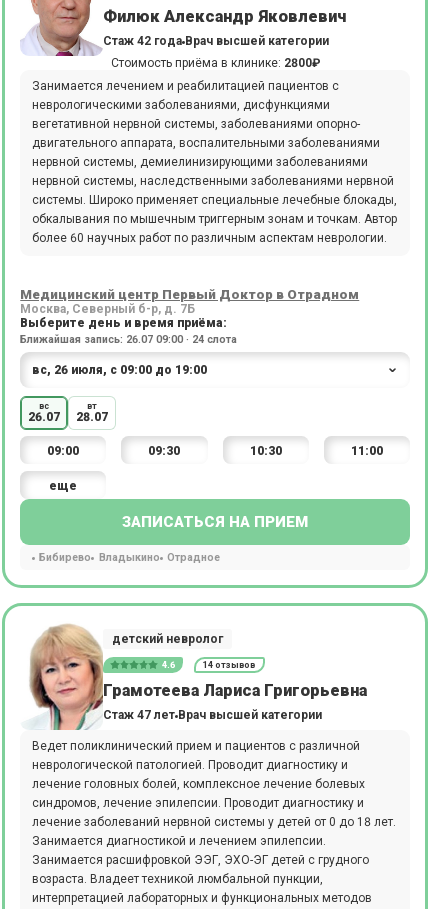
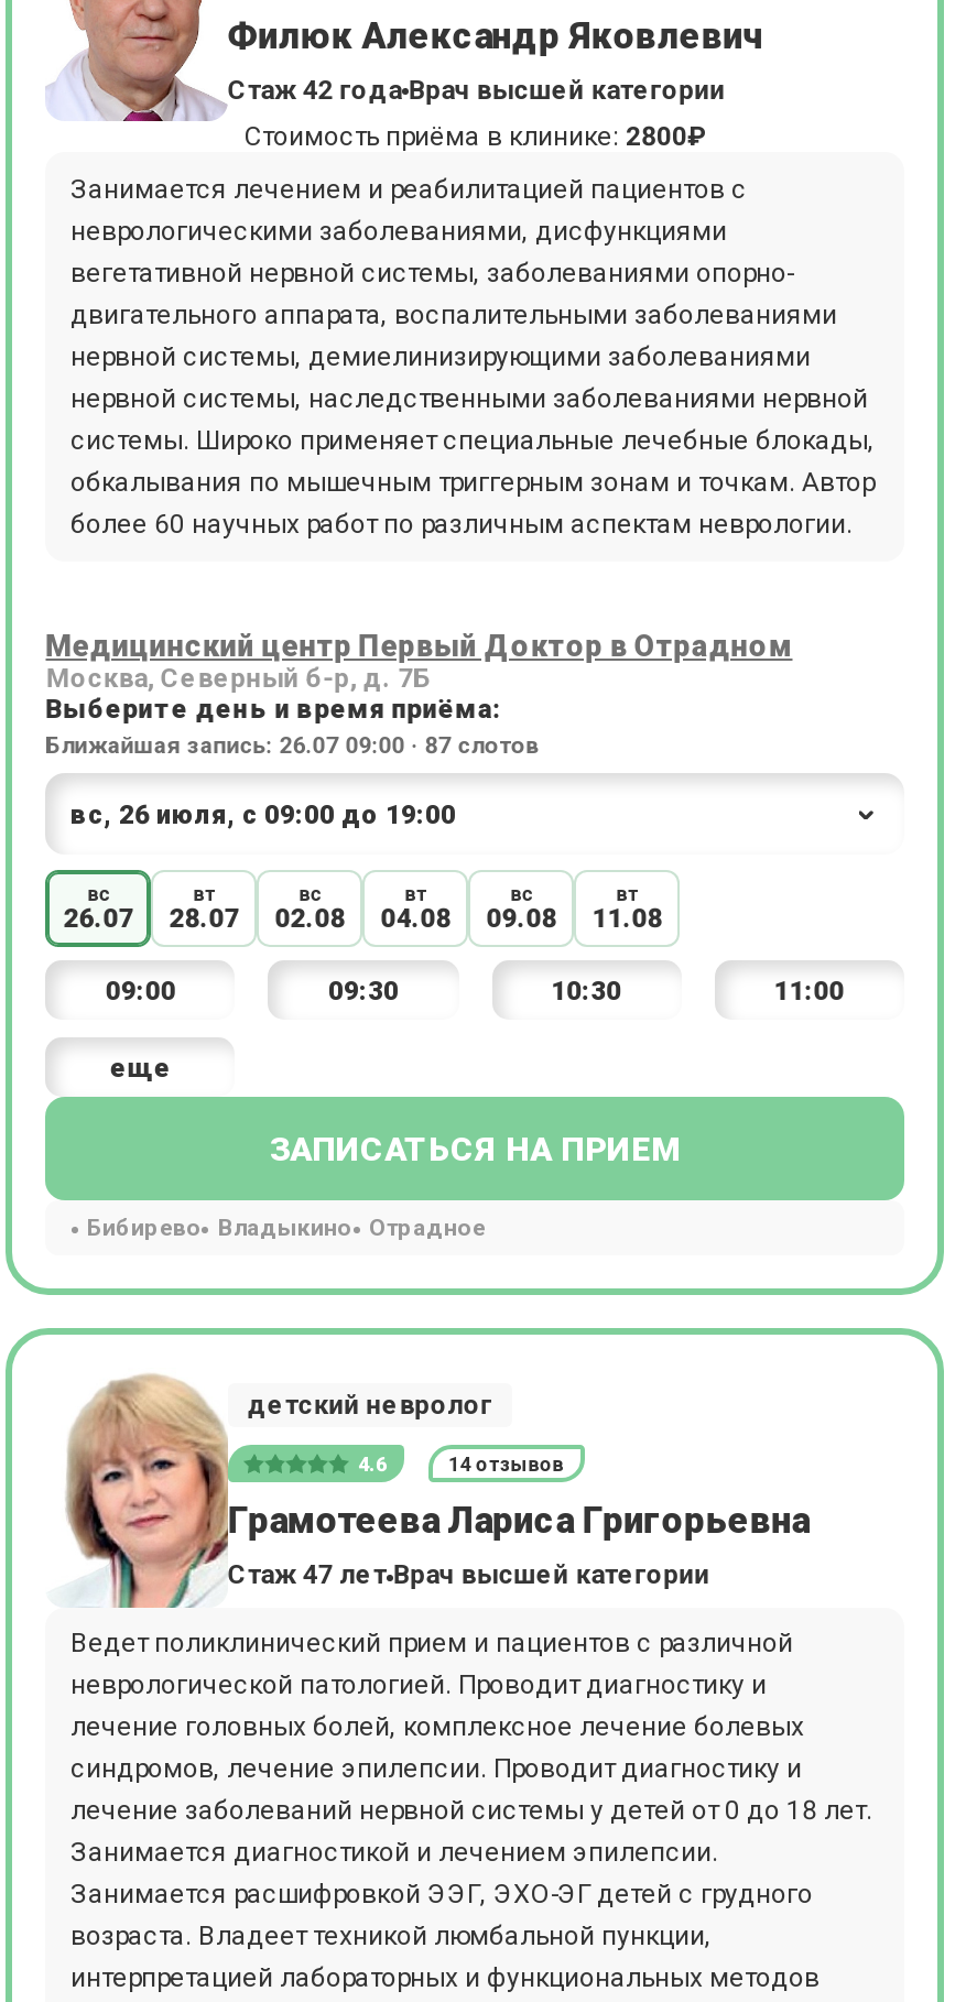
- Ближайшая запись: 26.07 09:00 · 24 слота
+ Ближайшая запись: 26.07 09:00 · 87 слотов

+ вс
+ 02.08

+ вт
+ 04.08

+ вс
+ 09.08

+ вт
+ 11.08
